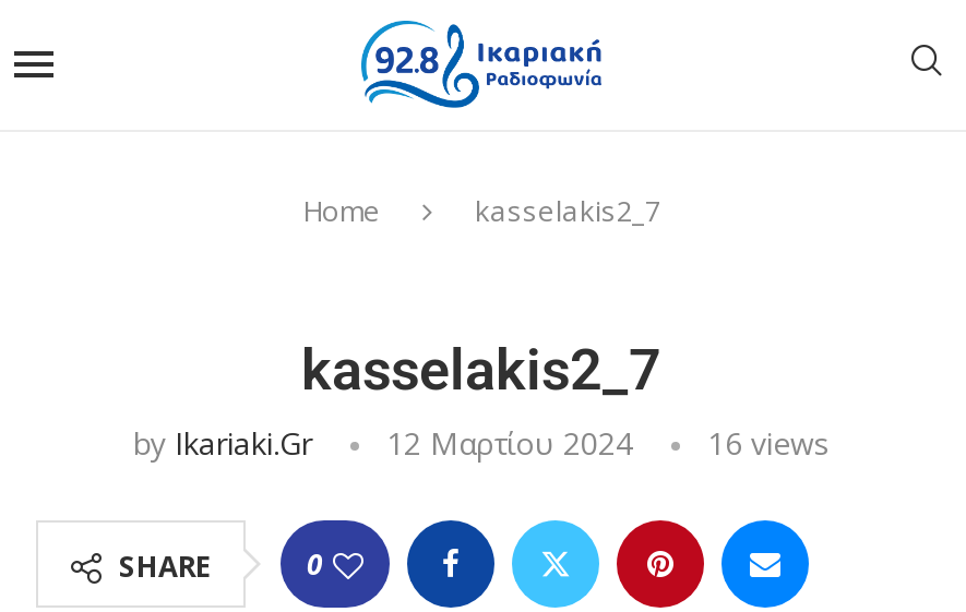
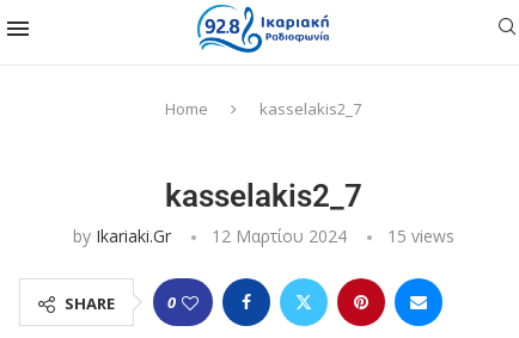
- by Ikariaki.gr 12 Μαρτίου 2024 16 views
+ by Ikariaki.gr 12 Μαρτίου 2024 15 views
